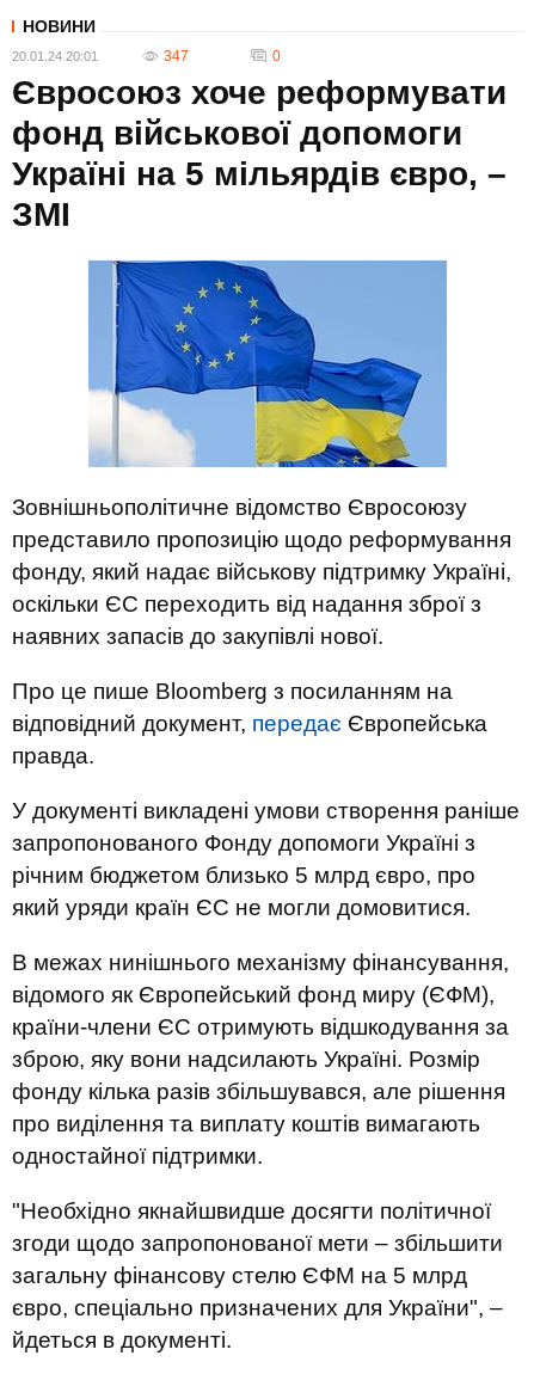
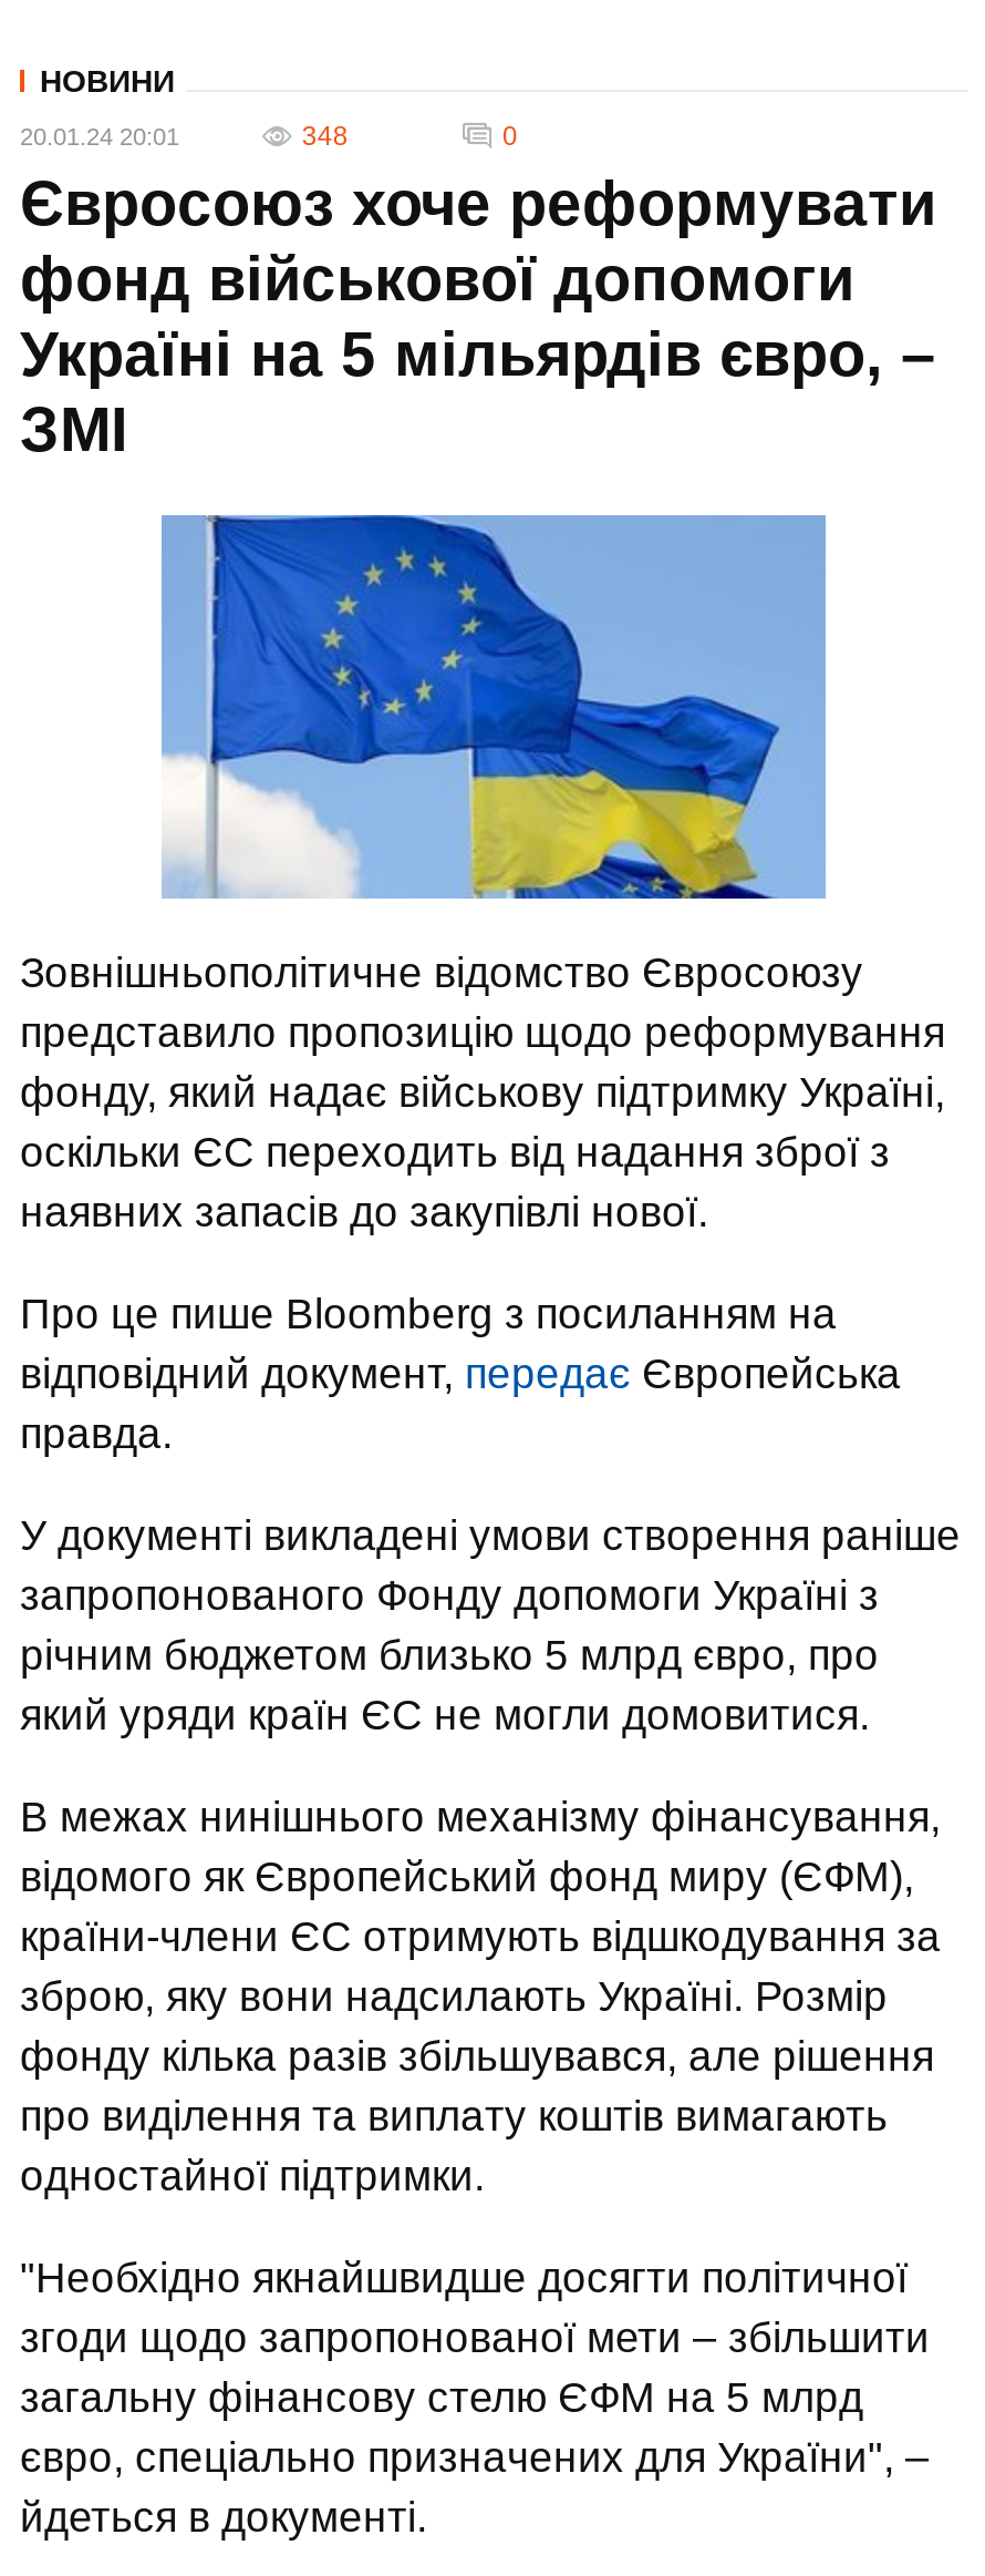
- 347
+ 348
